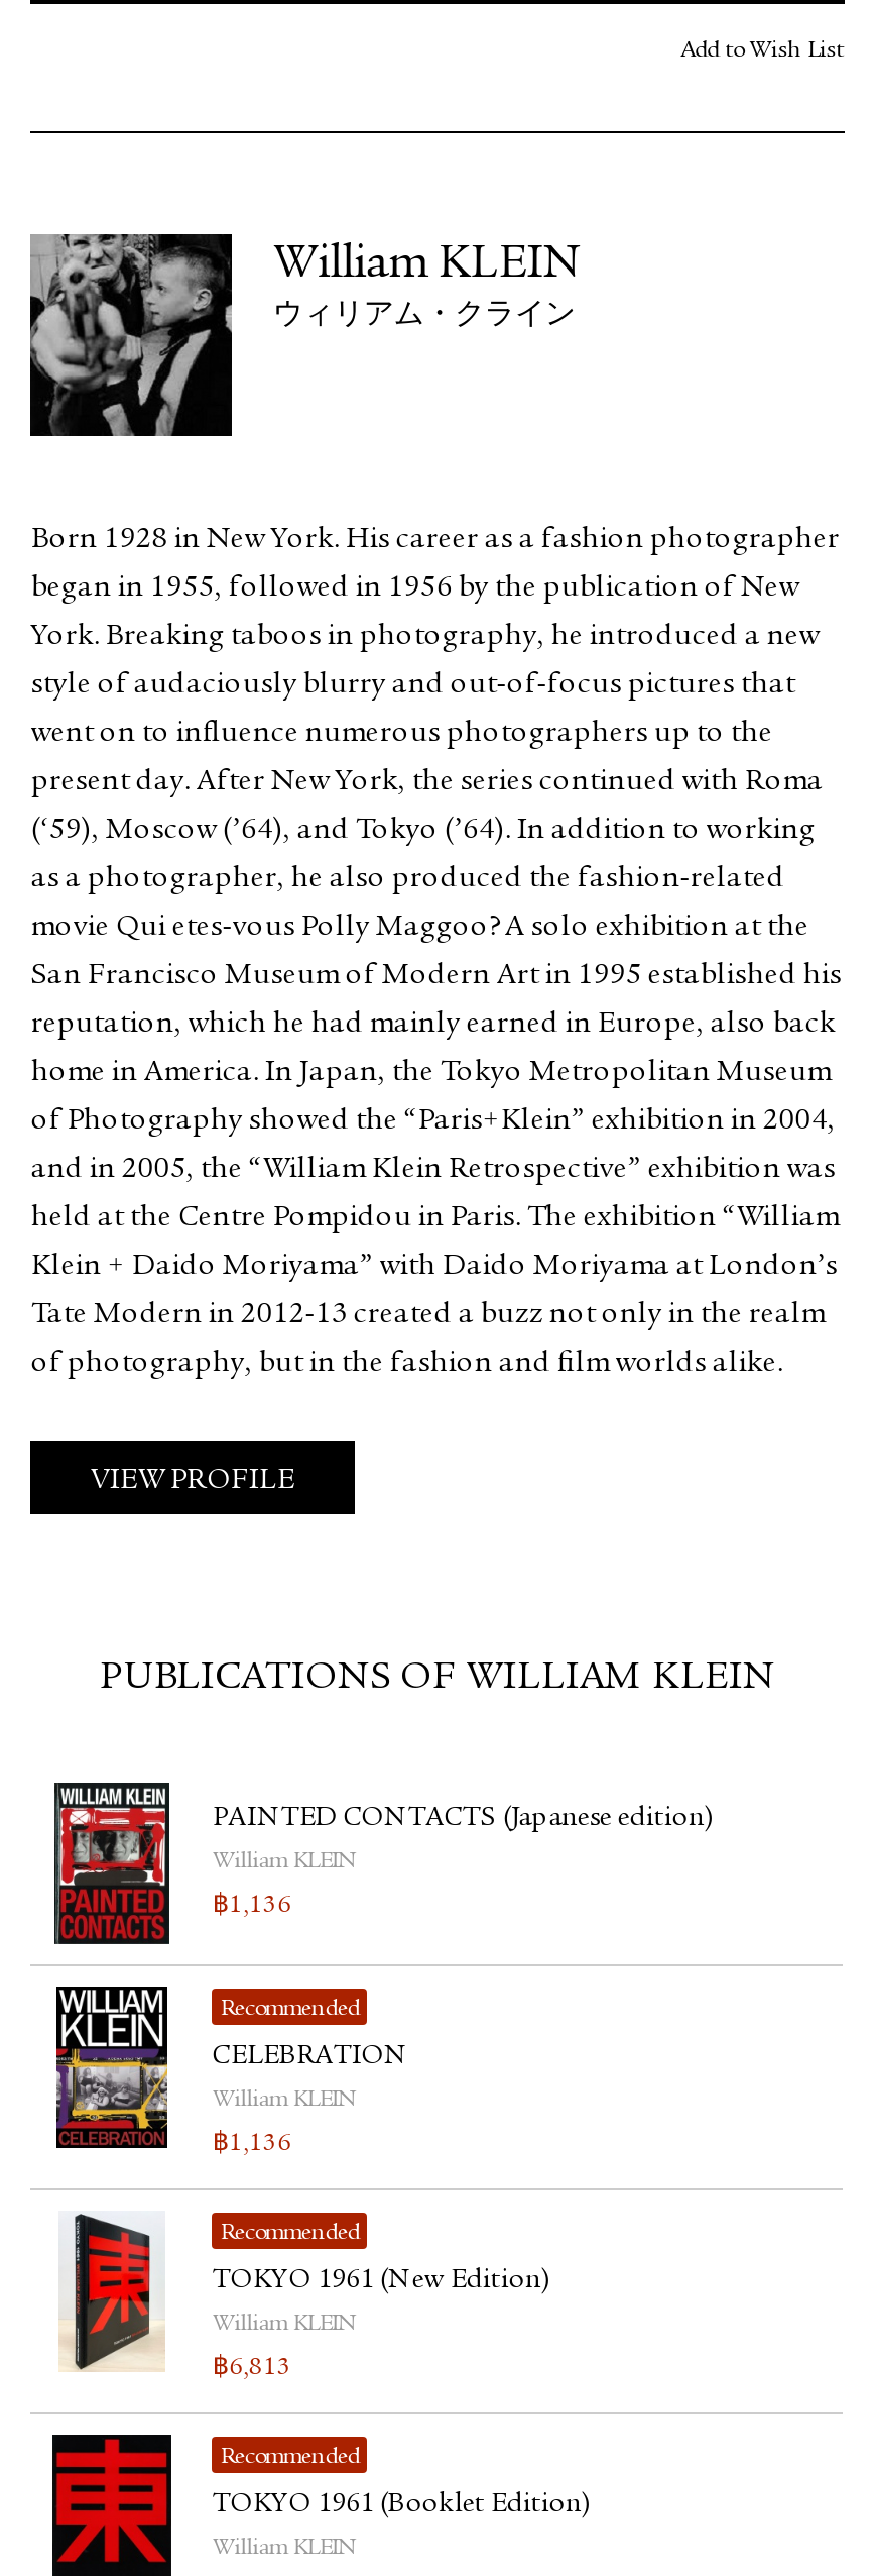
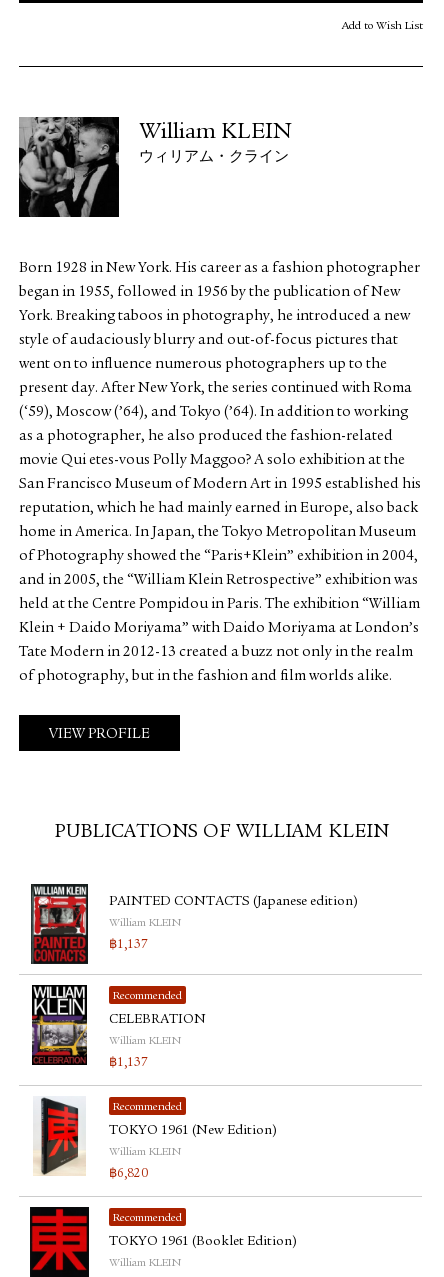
- ฿1,136
+ ฿1,137

- ฿1,136
+ ฿1,137

- ฿6,813
+ ฿6,820
